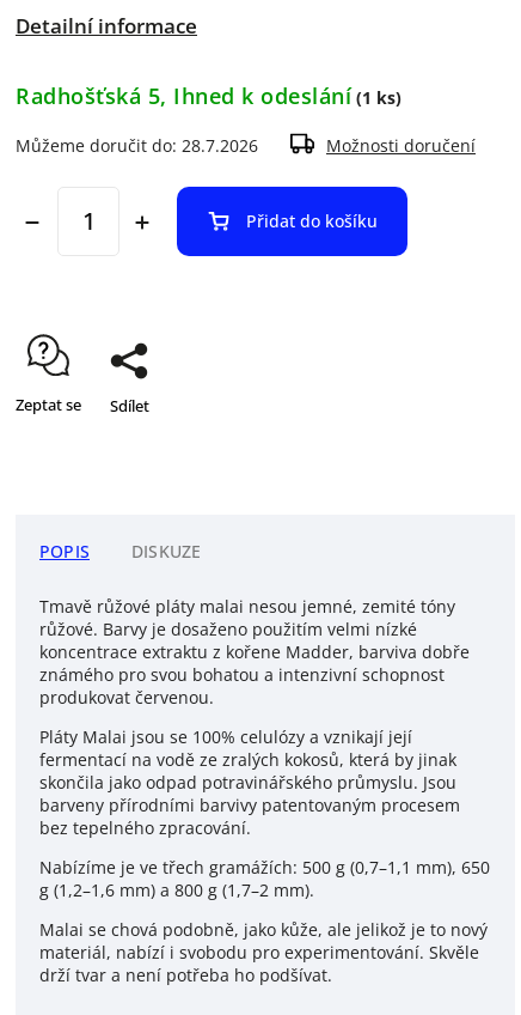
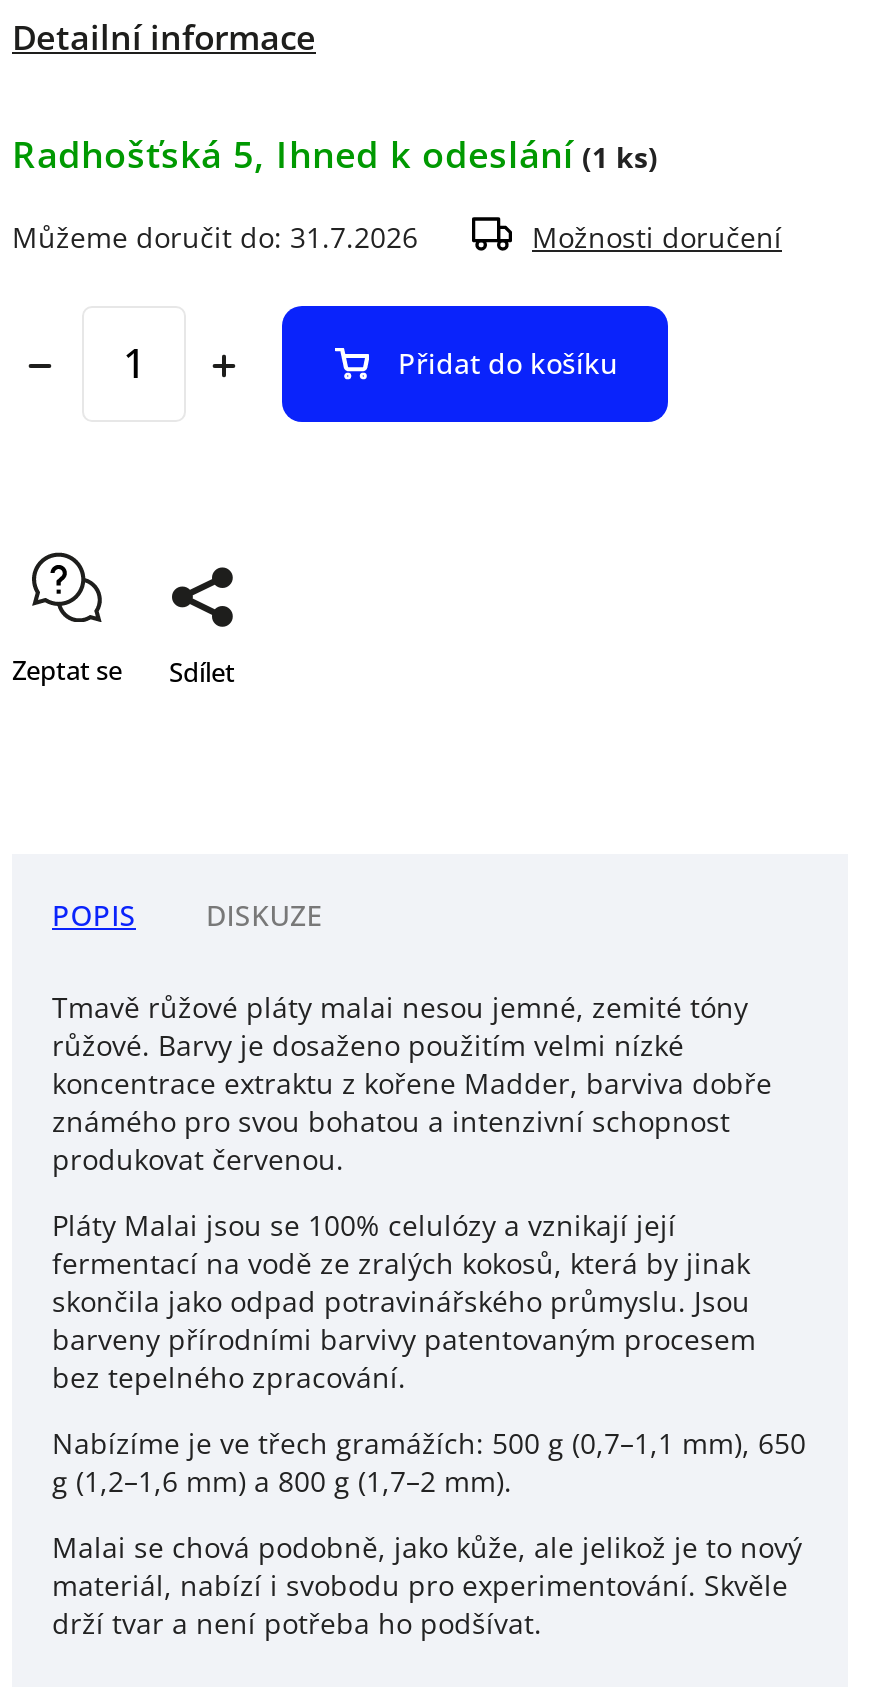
- Můžeme doručit do: 28.7.2026
+ Můžeme doručit do: 31.7.2026
